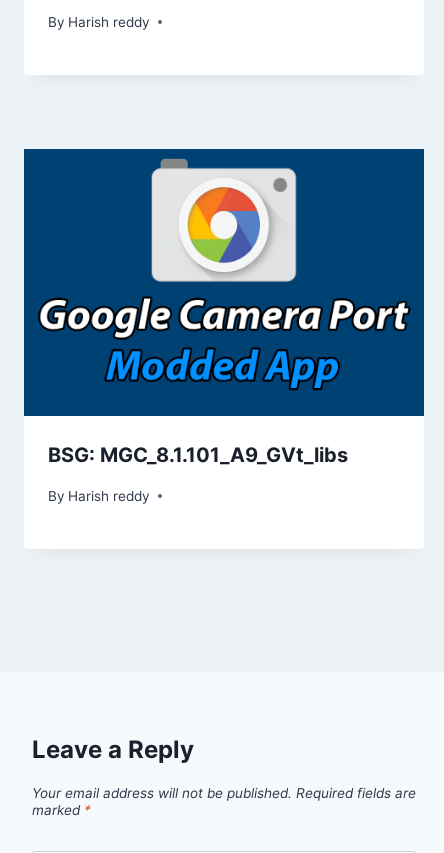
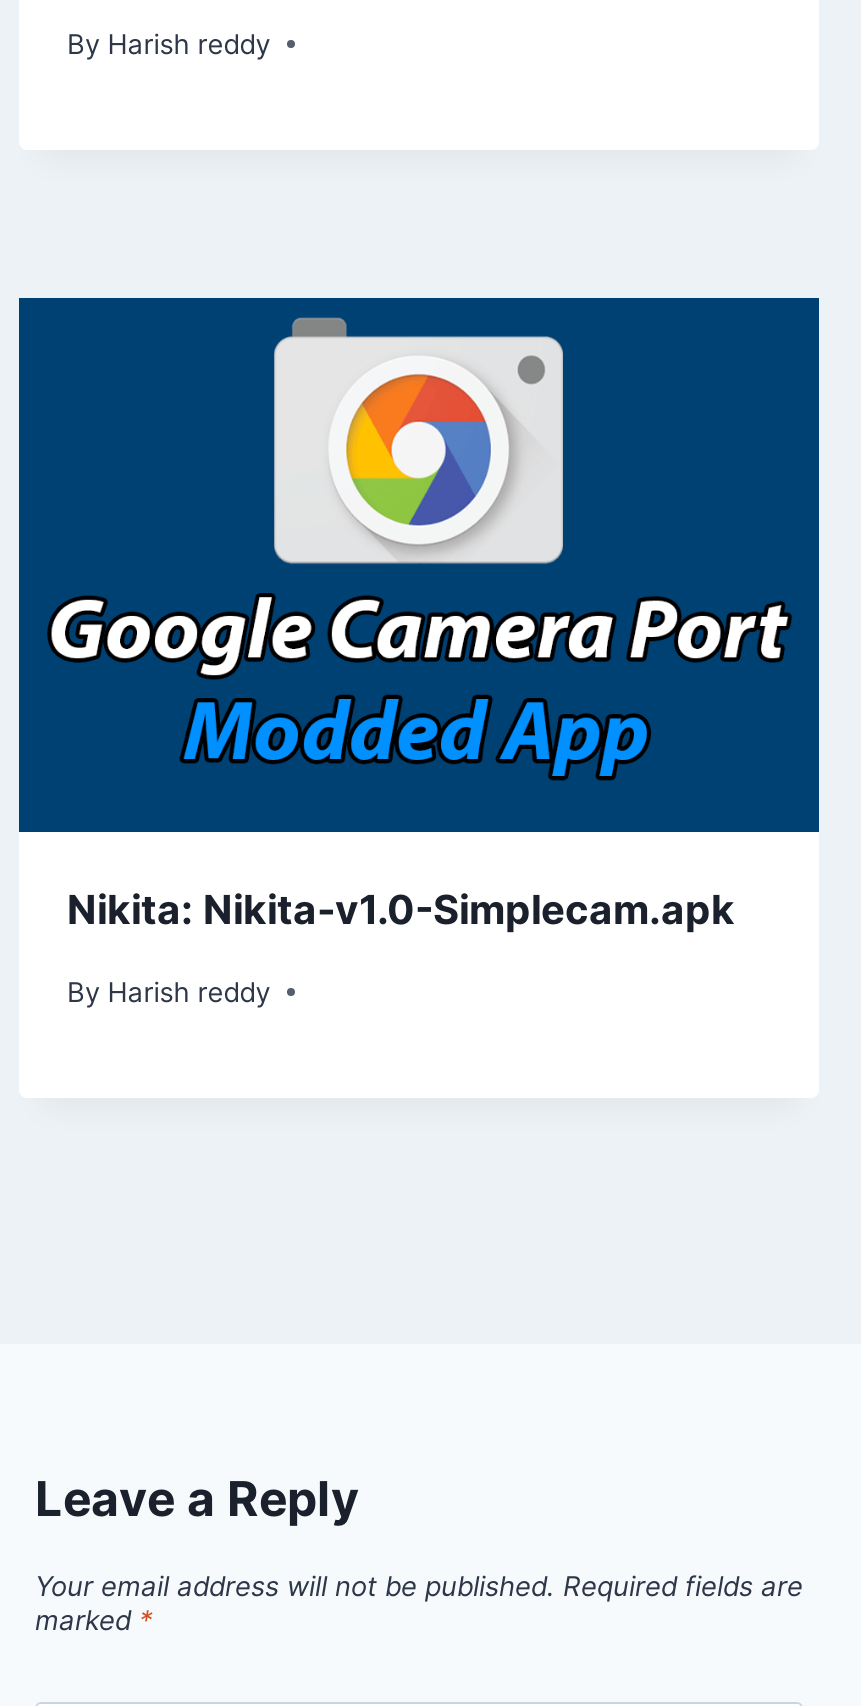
- BSG: MGC_8.1.101_A9_GVt_libs
+ Nikita: Nikita-v1.0-Simplecam.apk
